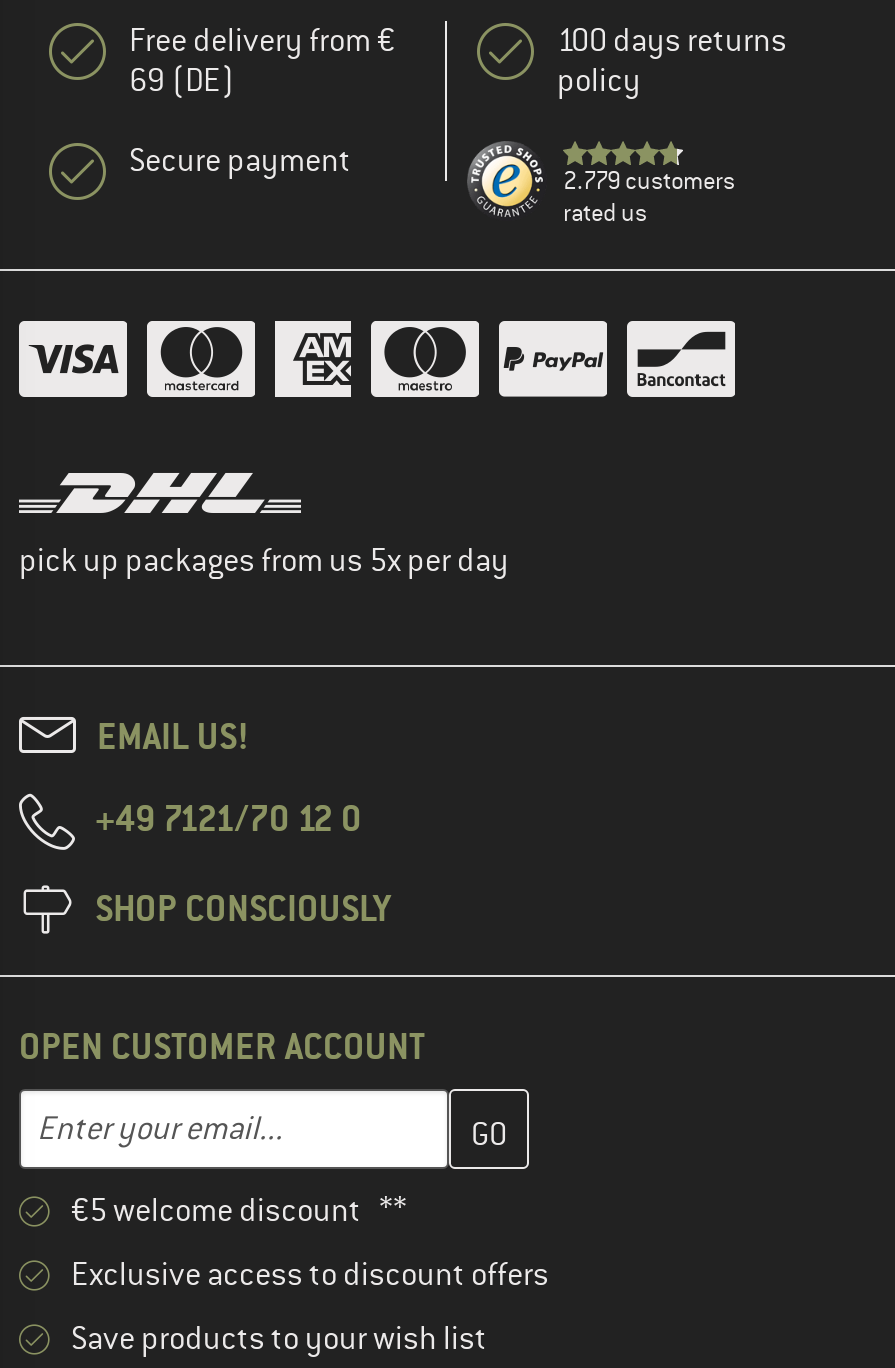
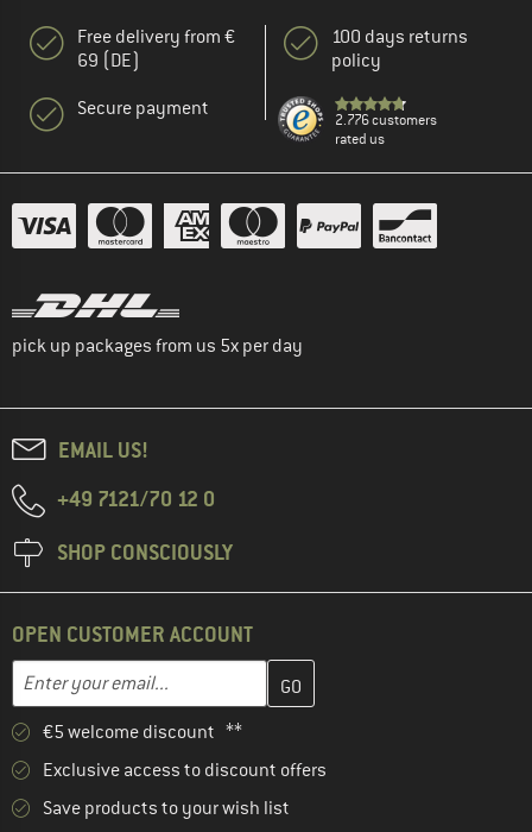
- 2.779 customers
+ 2.776 customers
